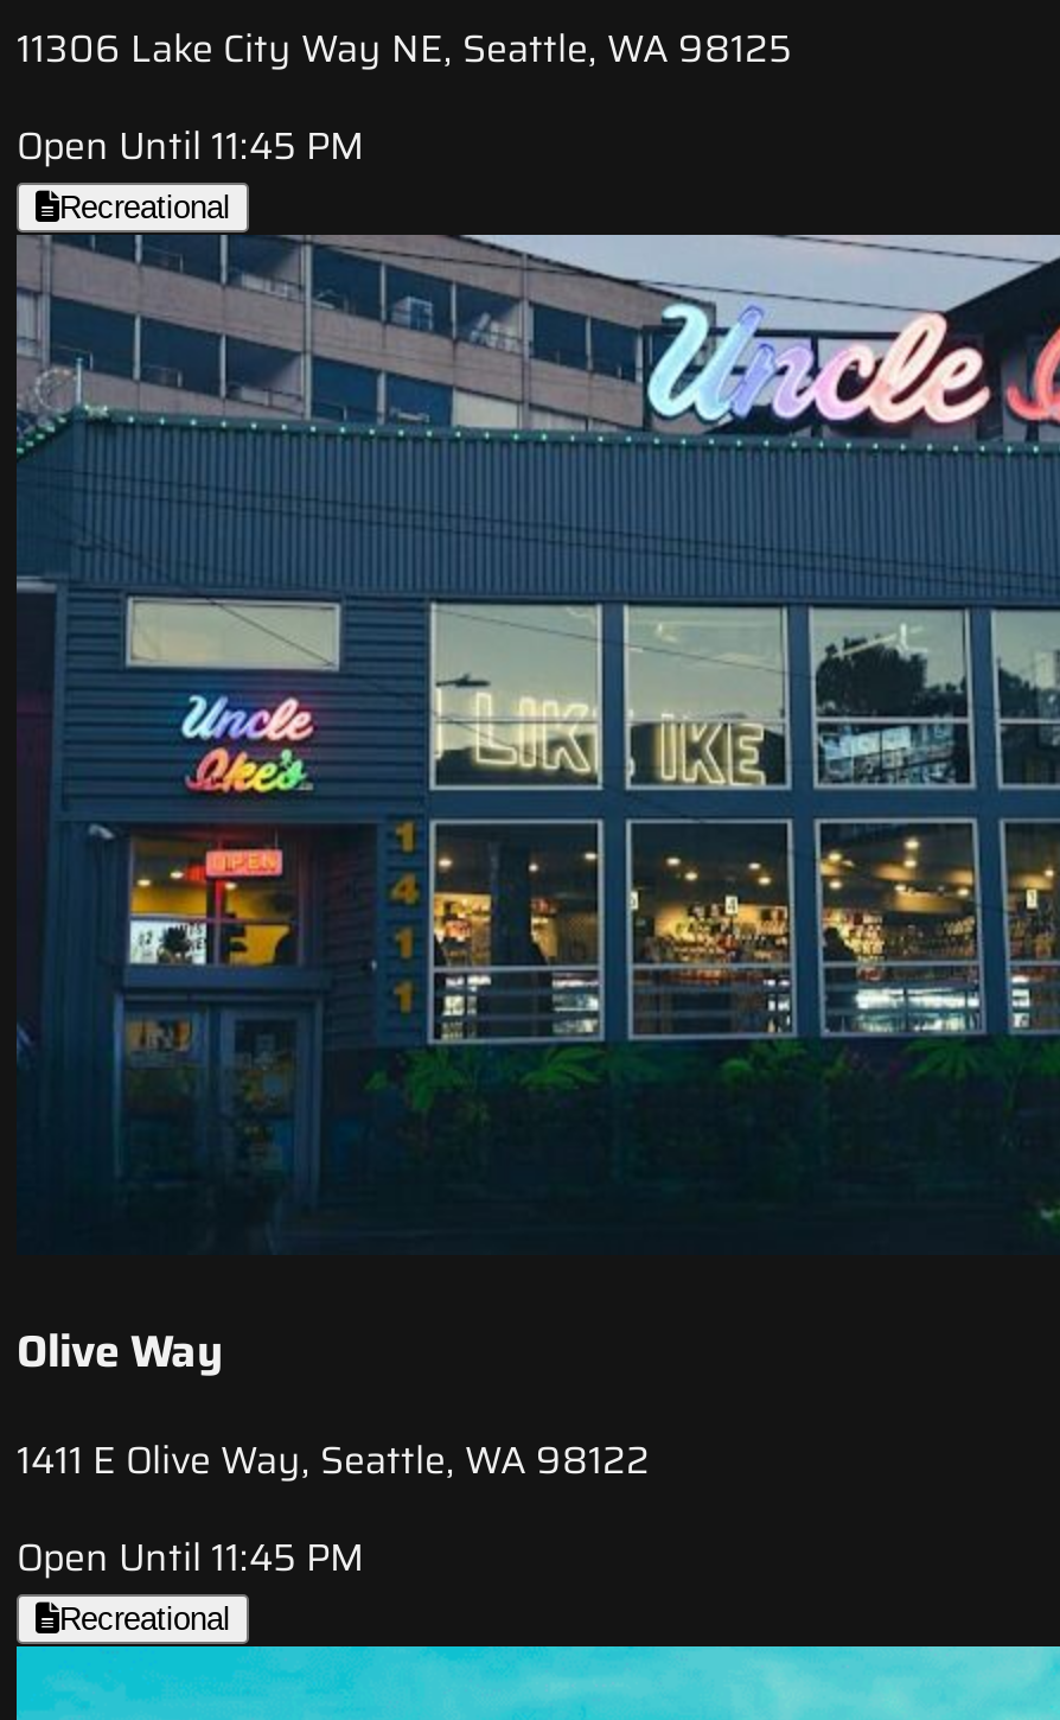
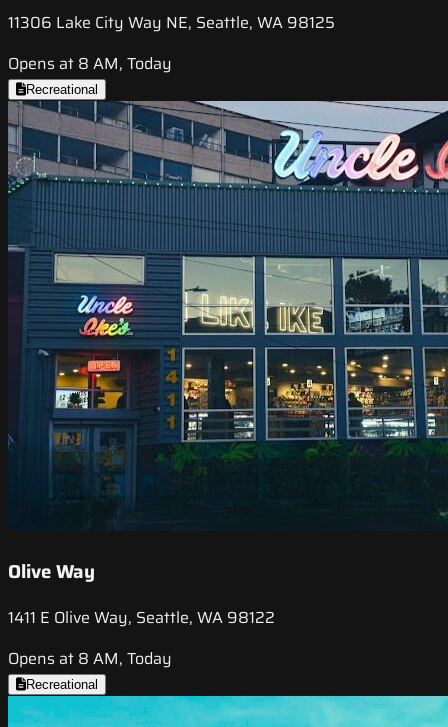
- Open Until 11:45 PM
+ Opens at 8 AM, Today

- Open Until 11:45 PM
+ Opens at 8 AM, Today
